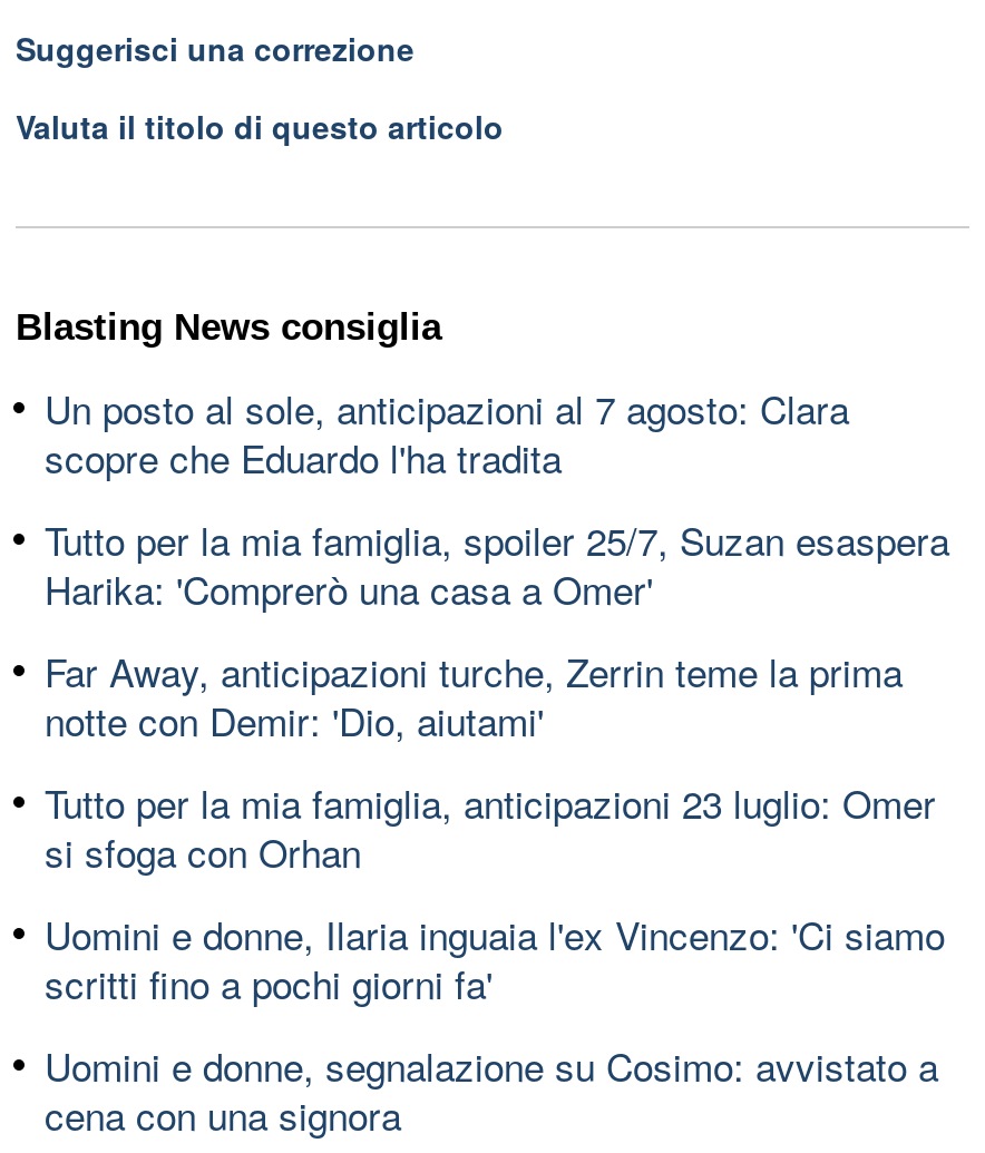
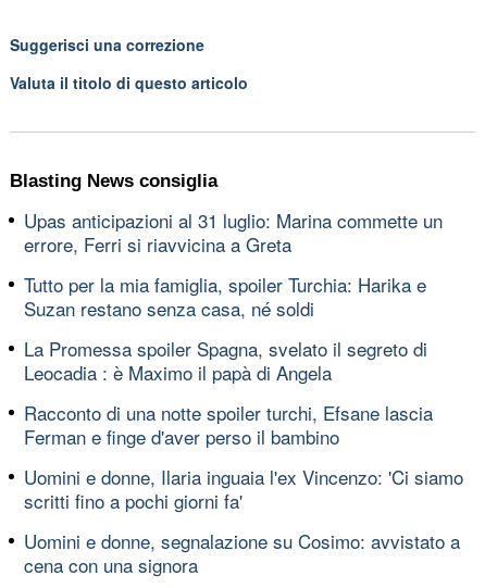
- Un posto al sole, anticipazioni al 7 agosto: Clara
- scopre che Eduardo l'ha tradita
+ Upas anticipazioni al 31 luglio: Marina commette un
+ errore, Ferri si riavvicina a Greta

- Tutto per la mia famiglia, spoiler 25/7, Suzan esaspera
- Harika: 'Comprerò una casa a Omer'
+ Tutto per la mia famiglia, spoiler Turchia: Harika e
+ Suzan restano senza casa, né soldi

- Far Away, anticipazioni turche, Zerrin teme la prima
- notte con Demir: 'Dio, aiutami'
+ La Promessa spoiler Spagna, svelato il segreto di
+ Leocadia : è Maximo il papà di Angela

- Tutto per la mia famiglia, anticipazioni 23 luglio: Omer
- si sfoga con Orhan
+ Racconto di una notte spoiler turchi, Efsane lascia
+ Ferman e finge d'aver perso il bambino
